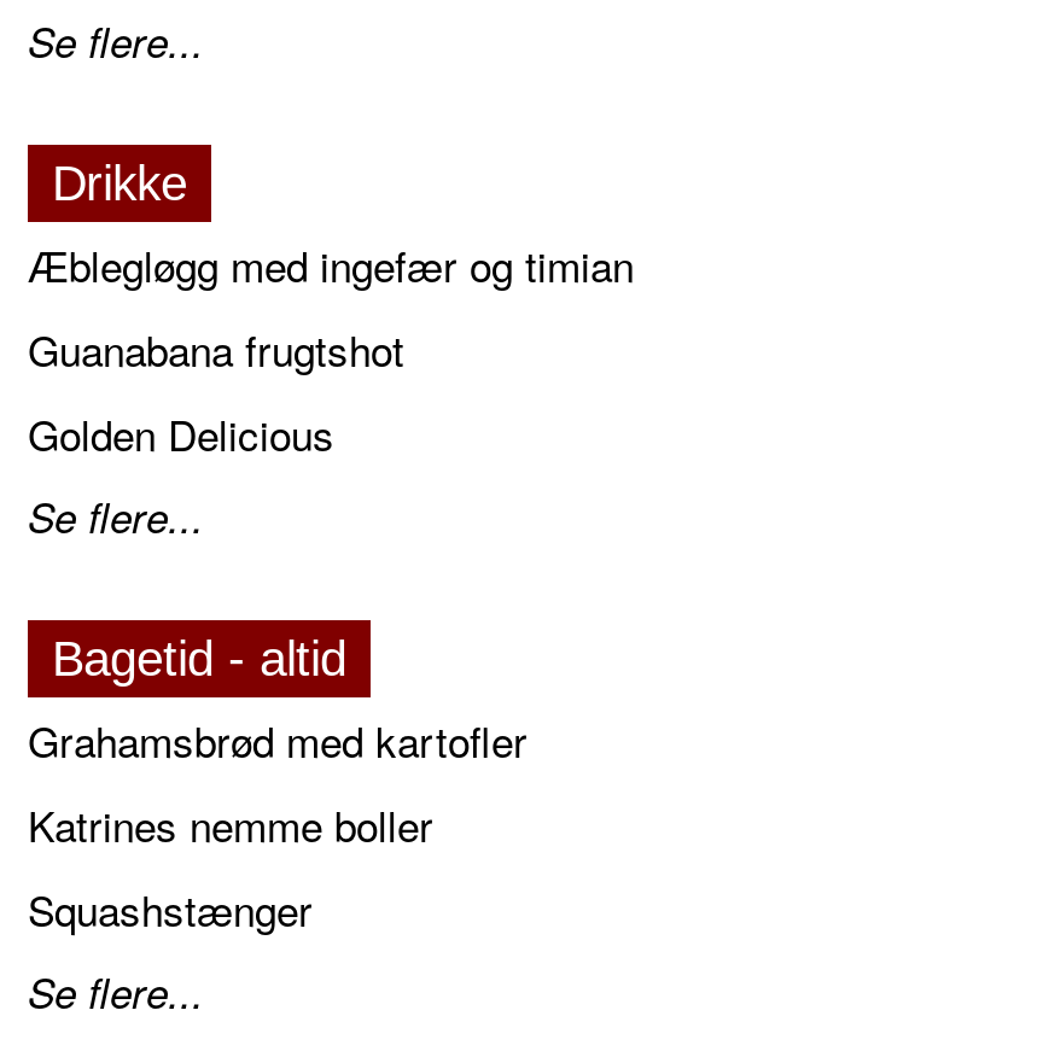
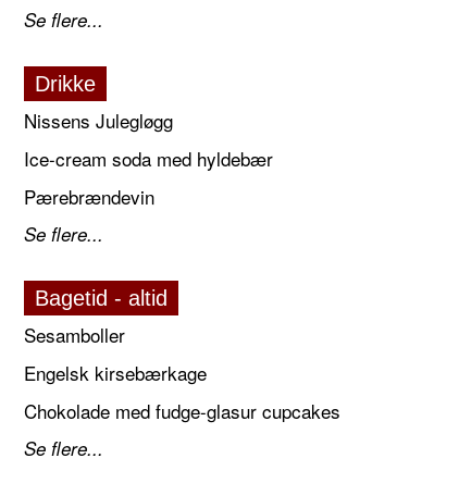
- Æblegløgg med ingefær og timian
- Guanabana frugtshot
- Golden Delicious
+ Nissens Julegløgg
+ Ice-cream soda med hyldebær
+ Pærebrændevin

- Grahamsbrød med kartofler
- Katrines nemme boller
- Squashstænger
+ Sesamboller
+ Engelsk kirsebærkage
+ Chokolade med fudge-glasur cupcakes
